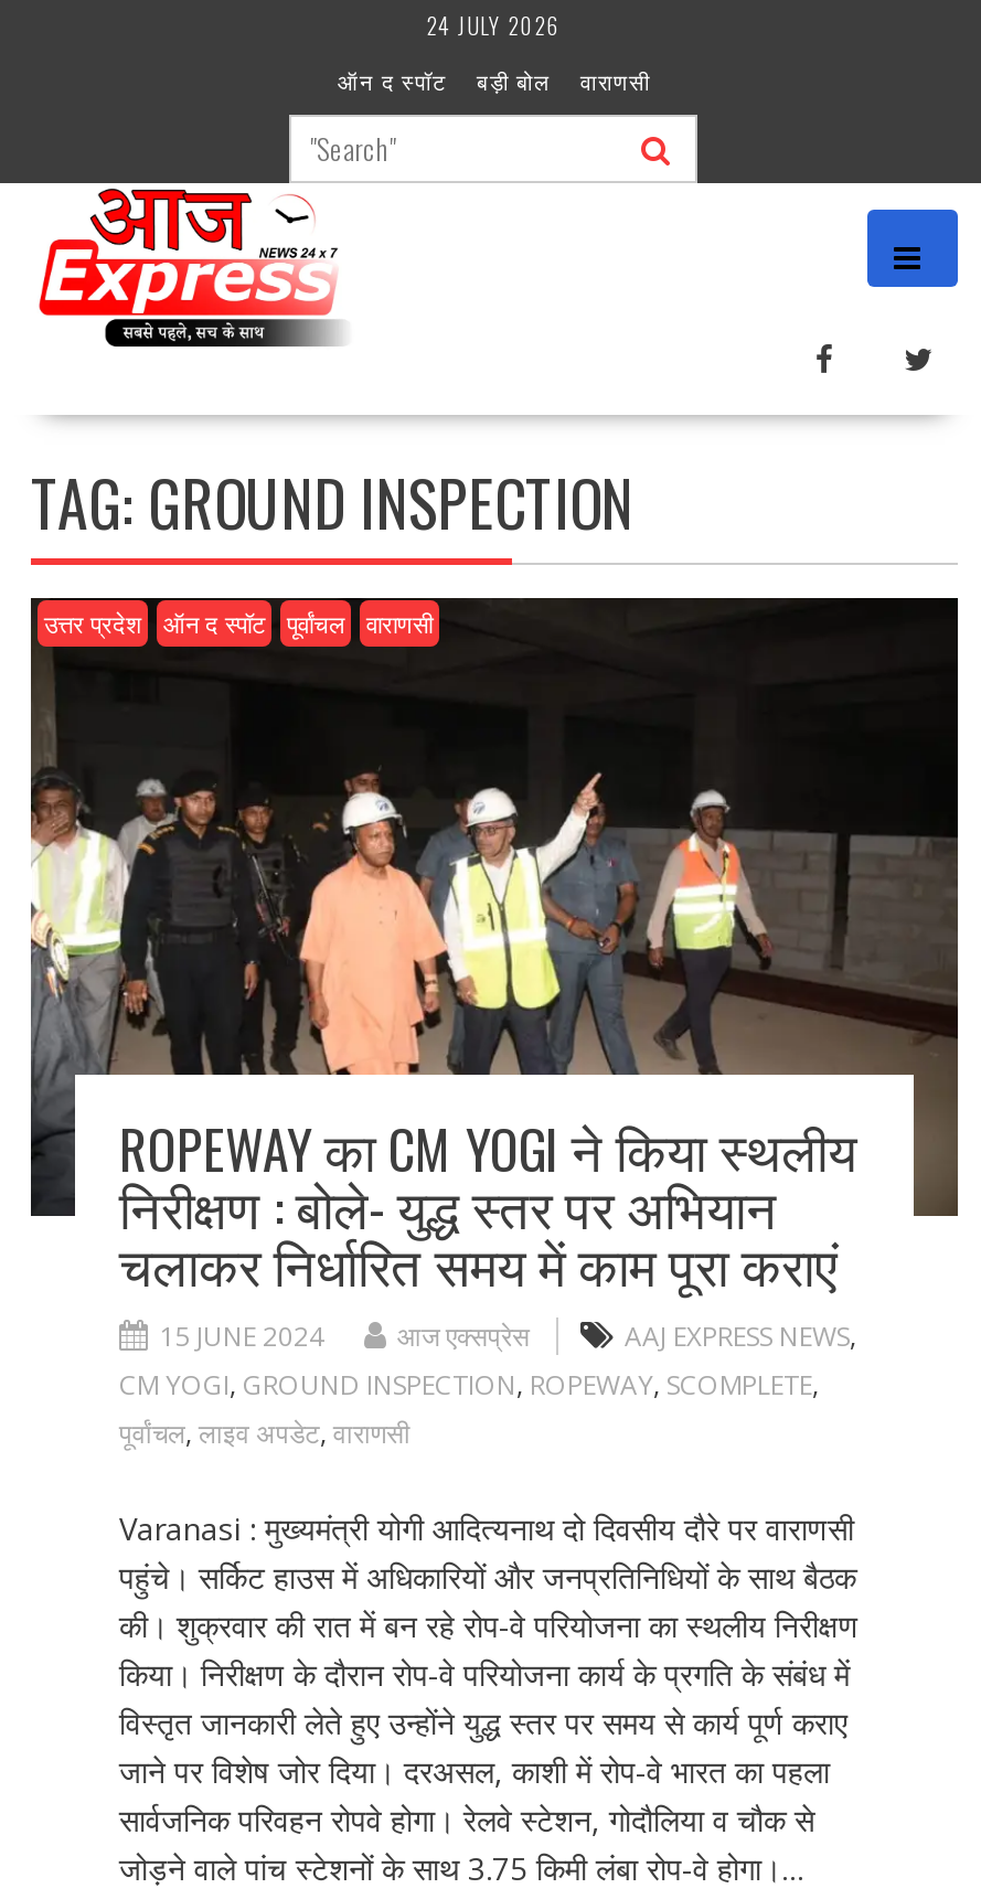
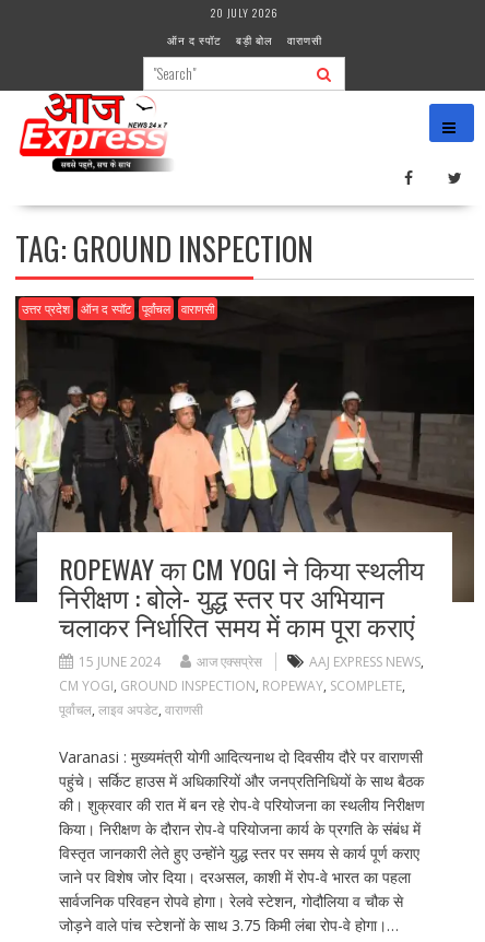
- 24 JULY 2026
+ 20 JULY 2026
